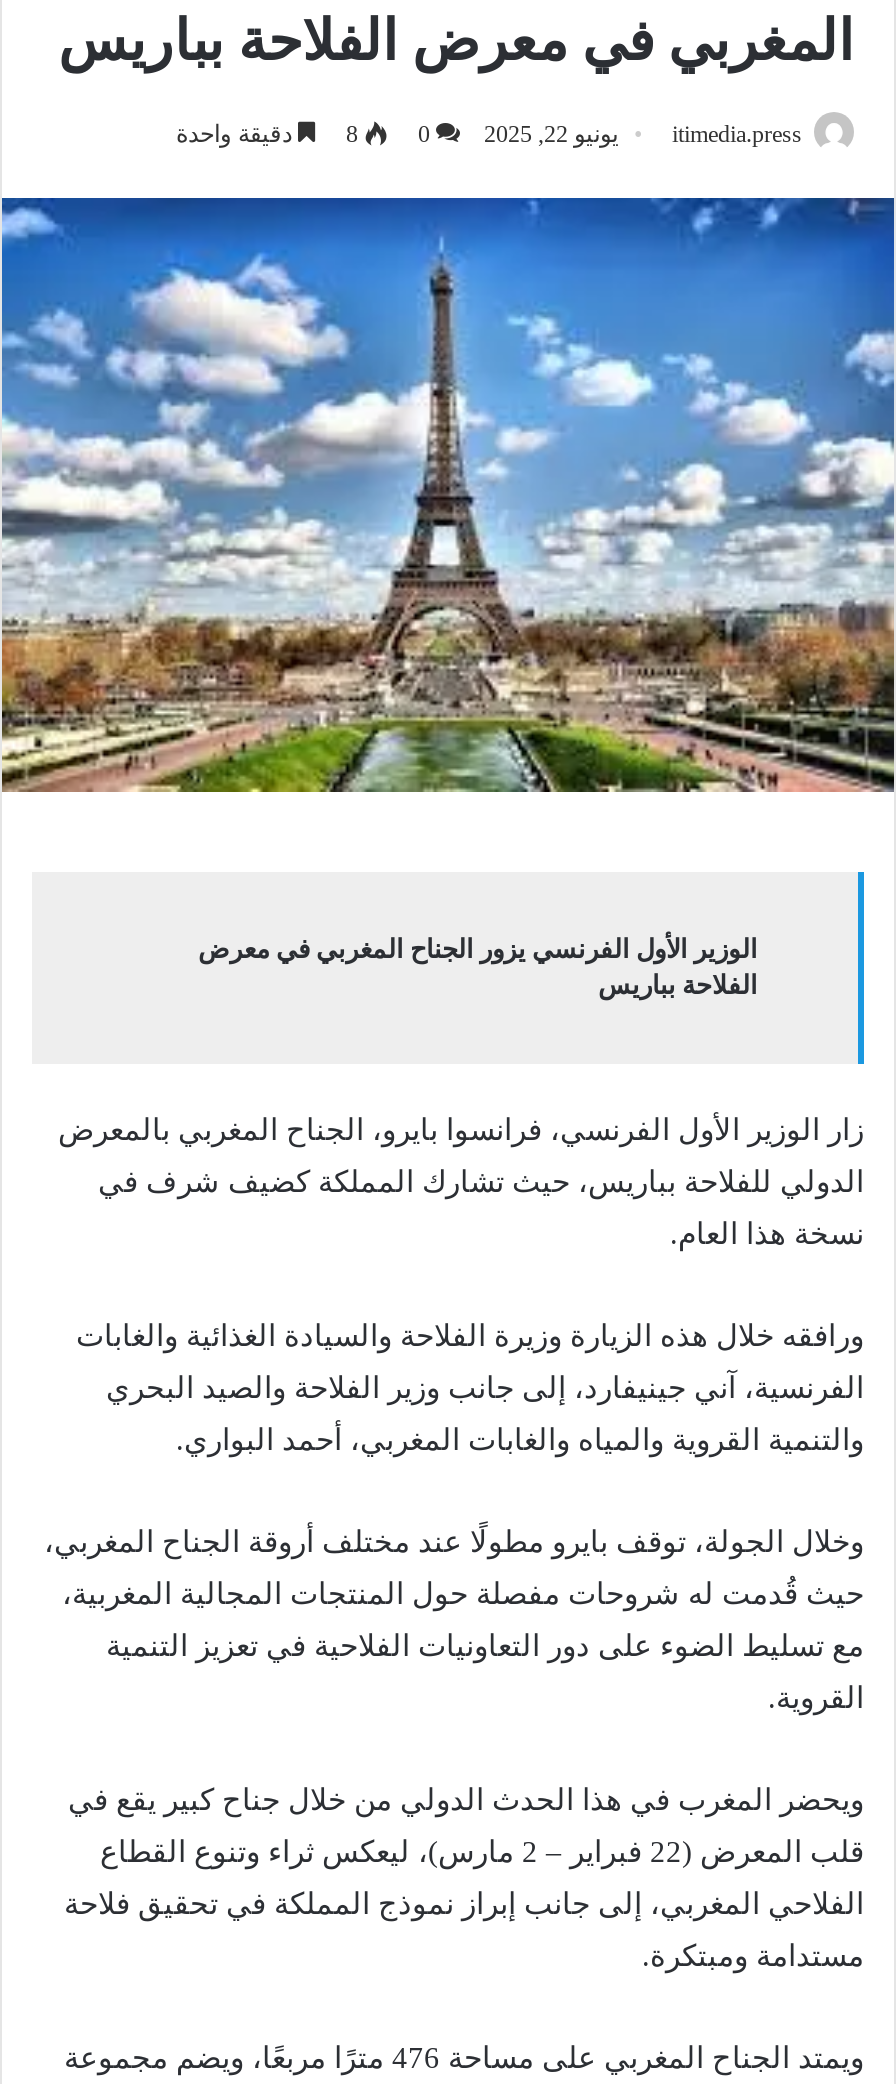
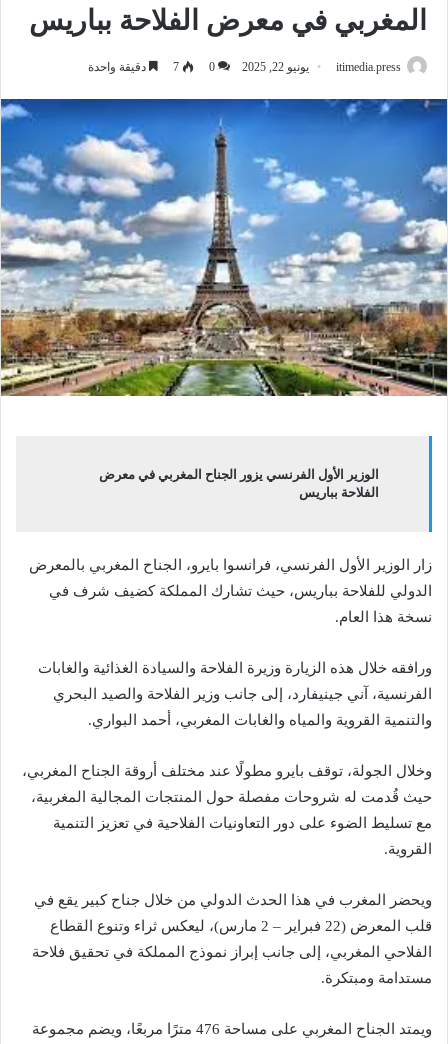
- 8 دقيقة واحدة
+ 7 دقيقة واحدة
